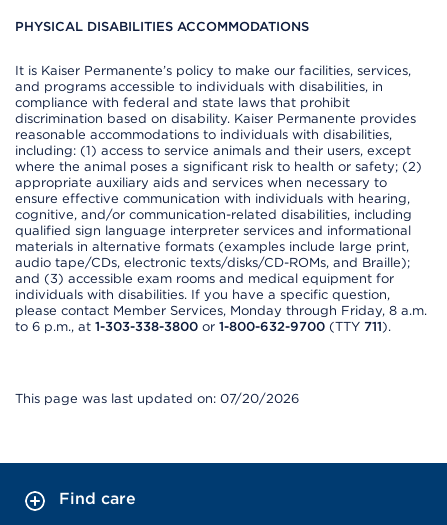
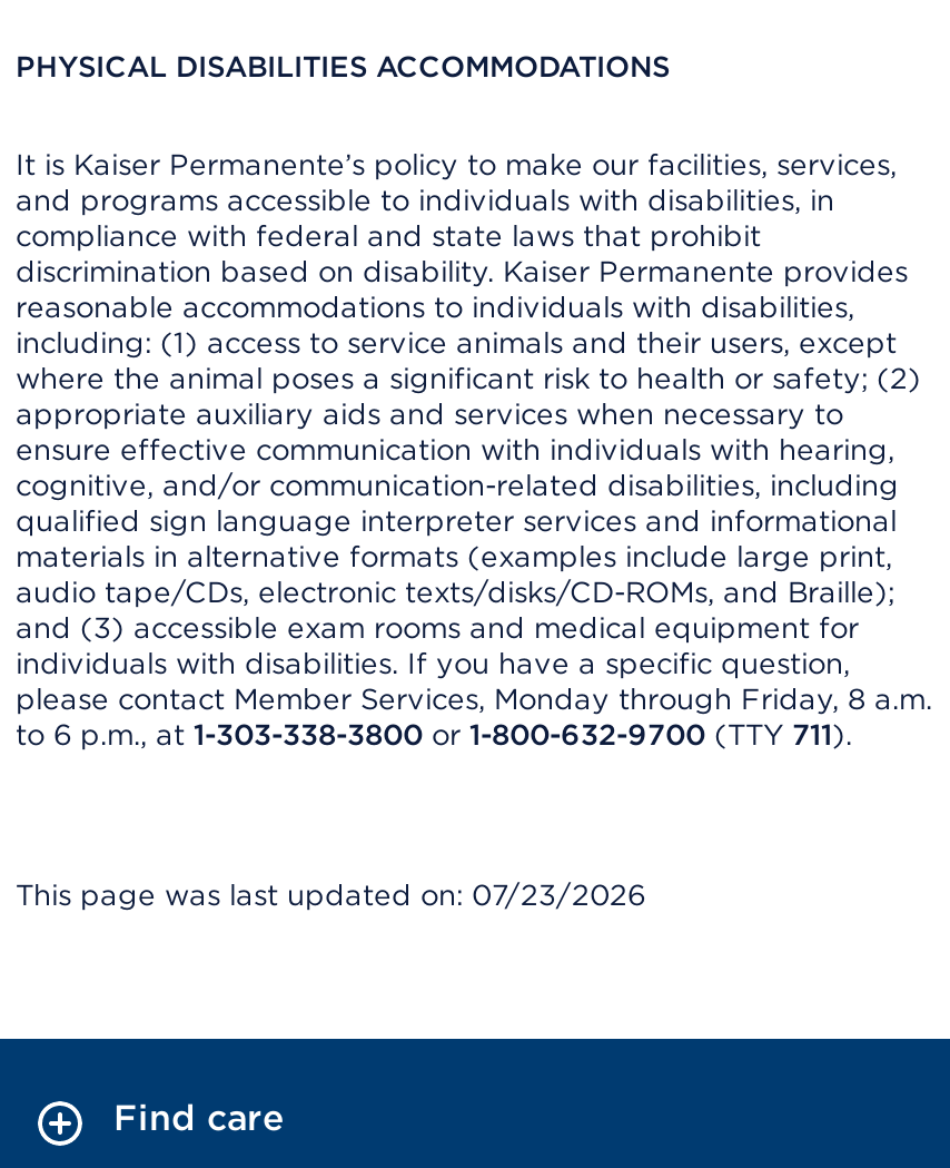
- This page was last updated on: 07/20/2026
+ This page was last updated on: 07/23/2026
